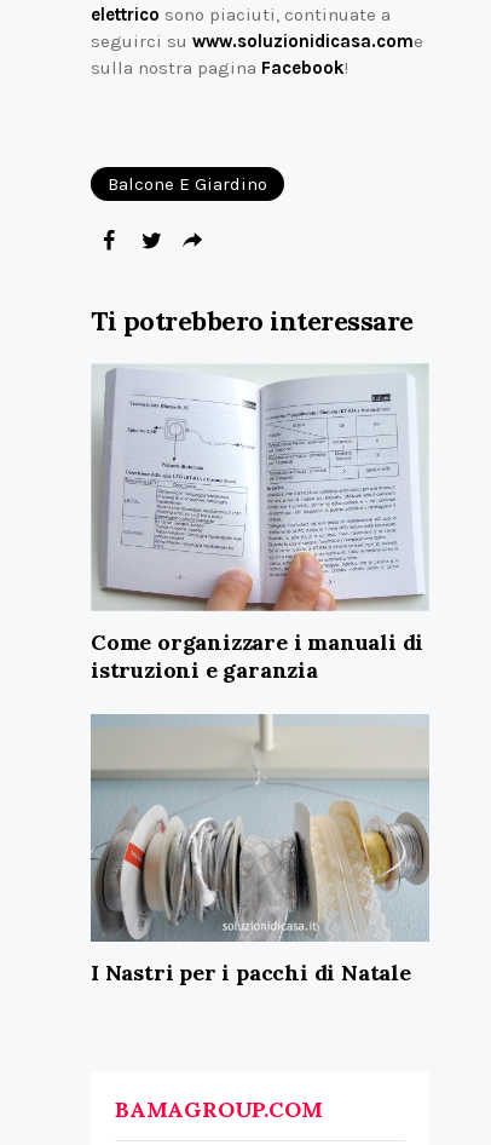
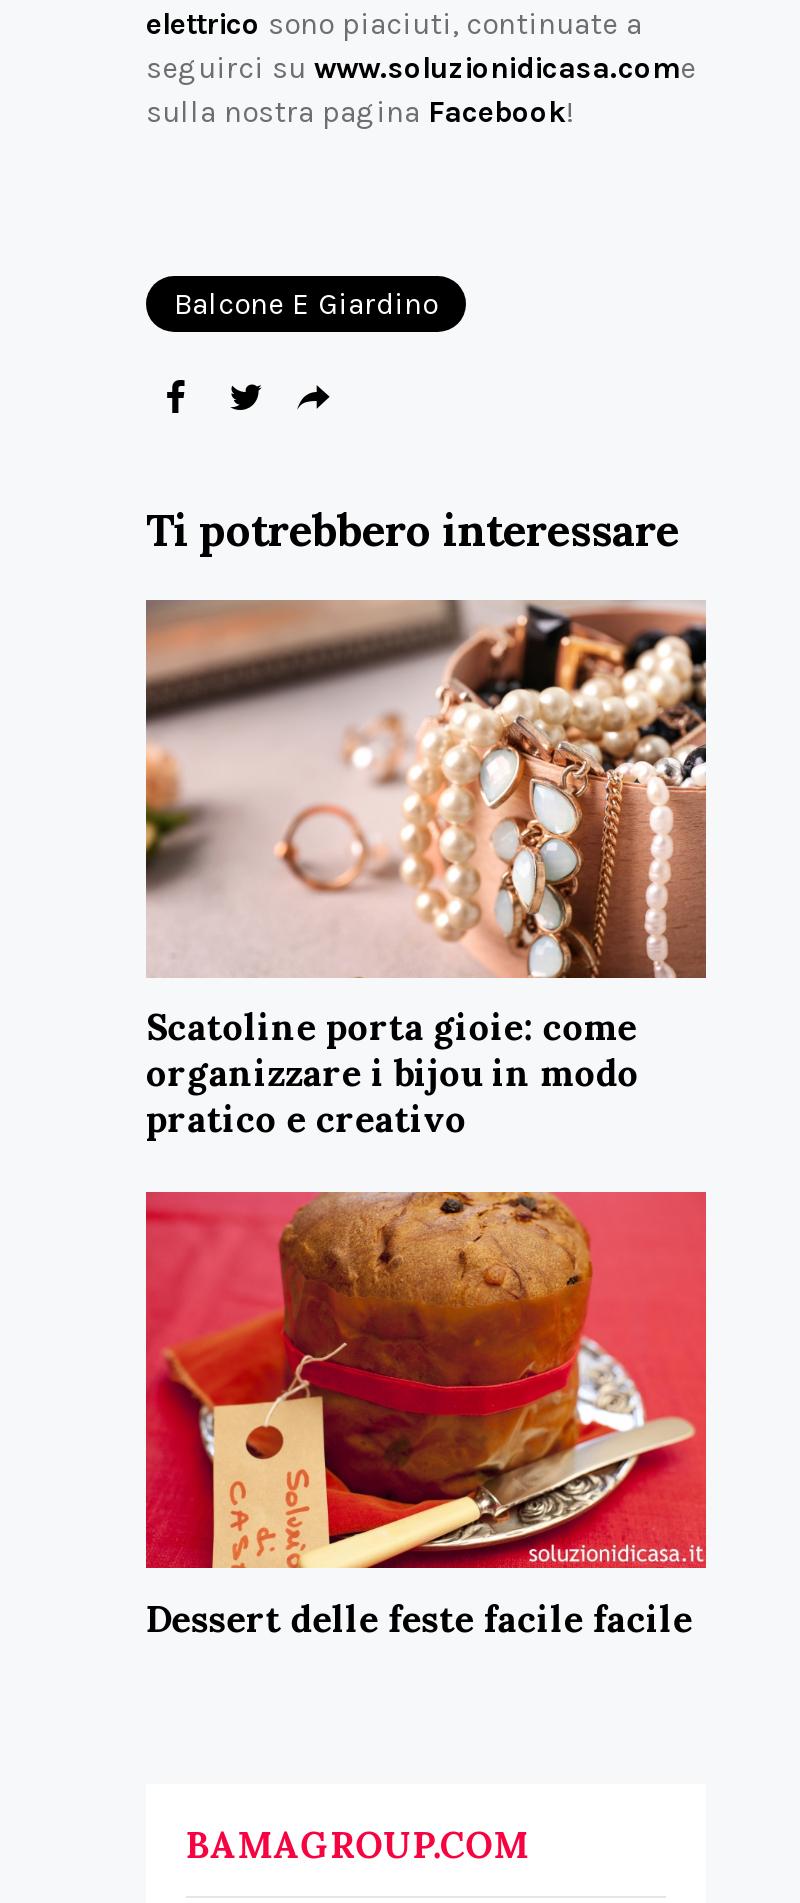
- [image]
- Come organizzare i manuali di
- istruzioni e garanzia
+ [image]
+ Scatoline porta gioie: come
+ organizzare i bijou in modo
+ pratico e creativo

- [image]
- I Nastri per i pacchi di Natale
+ [image]
+ Dessert delle feste facile facile
